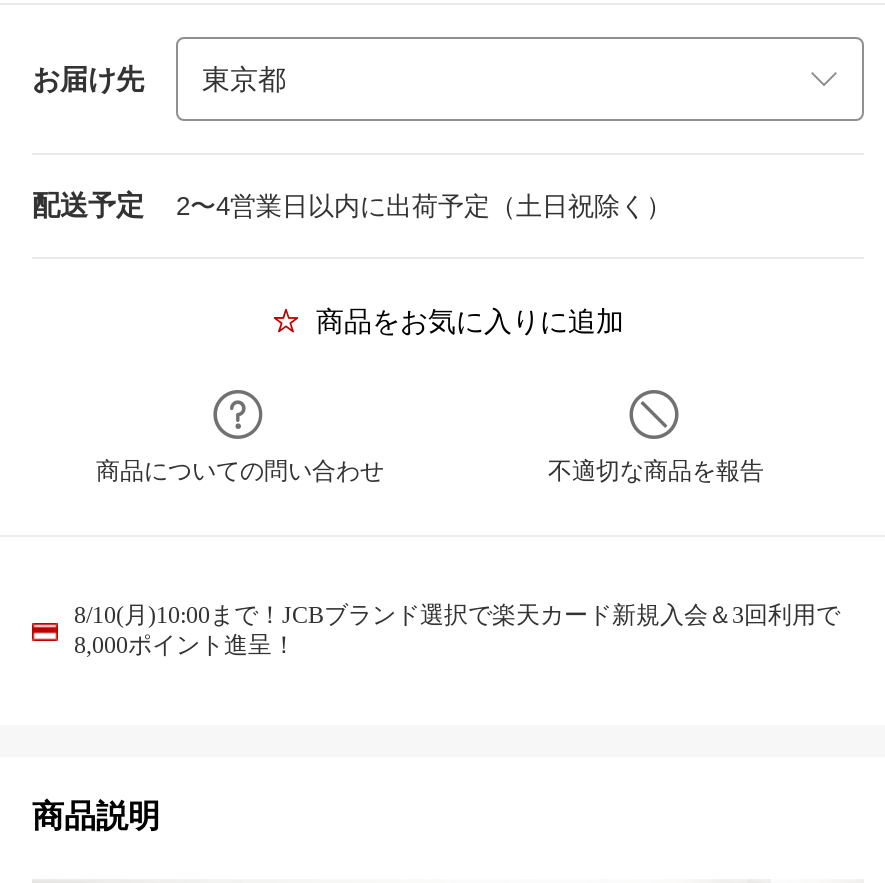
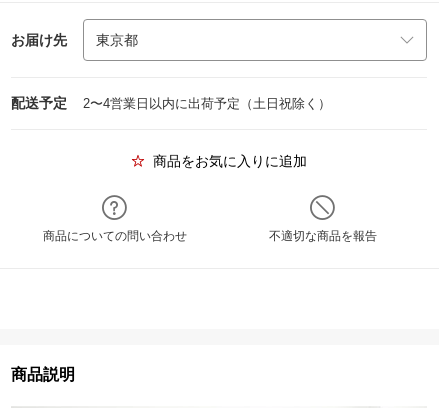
- 8/10(月)10:00まで！JCBブランド選択で楽天カード新規入会＆3回利用で
- 8,000ポイント進呈！
